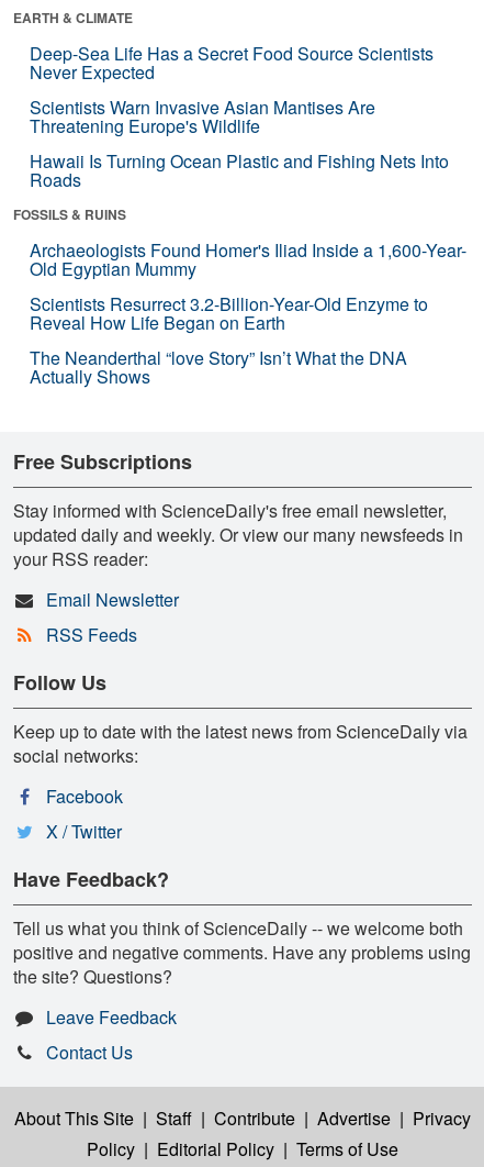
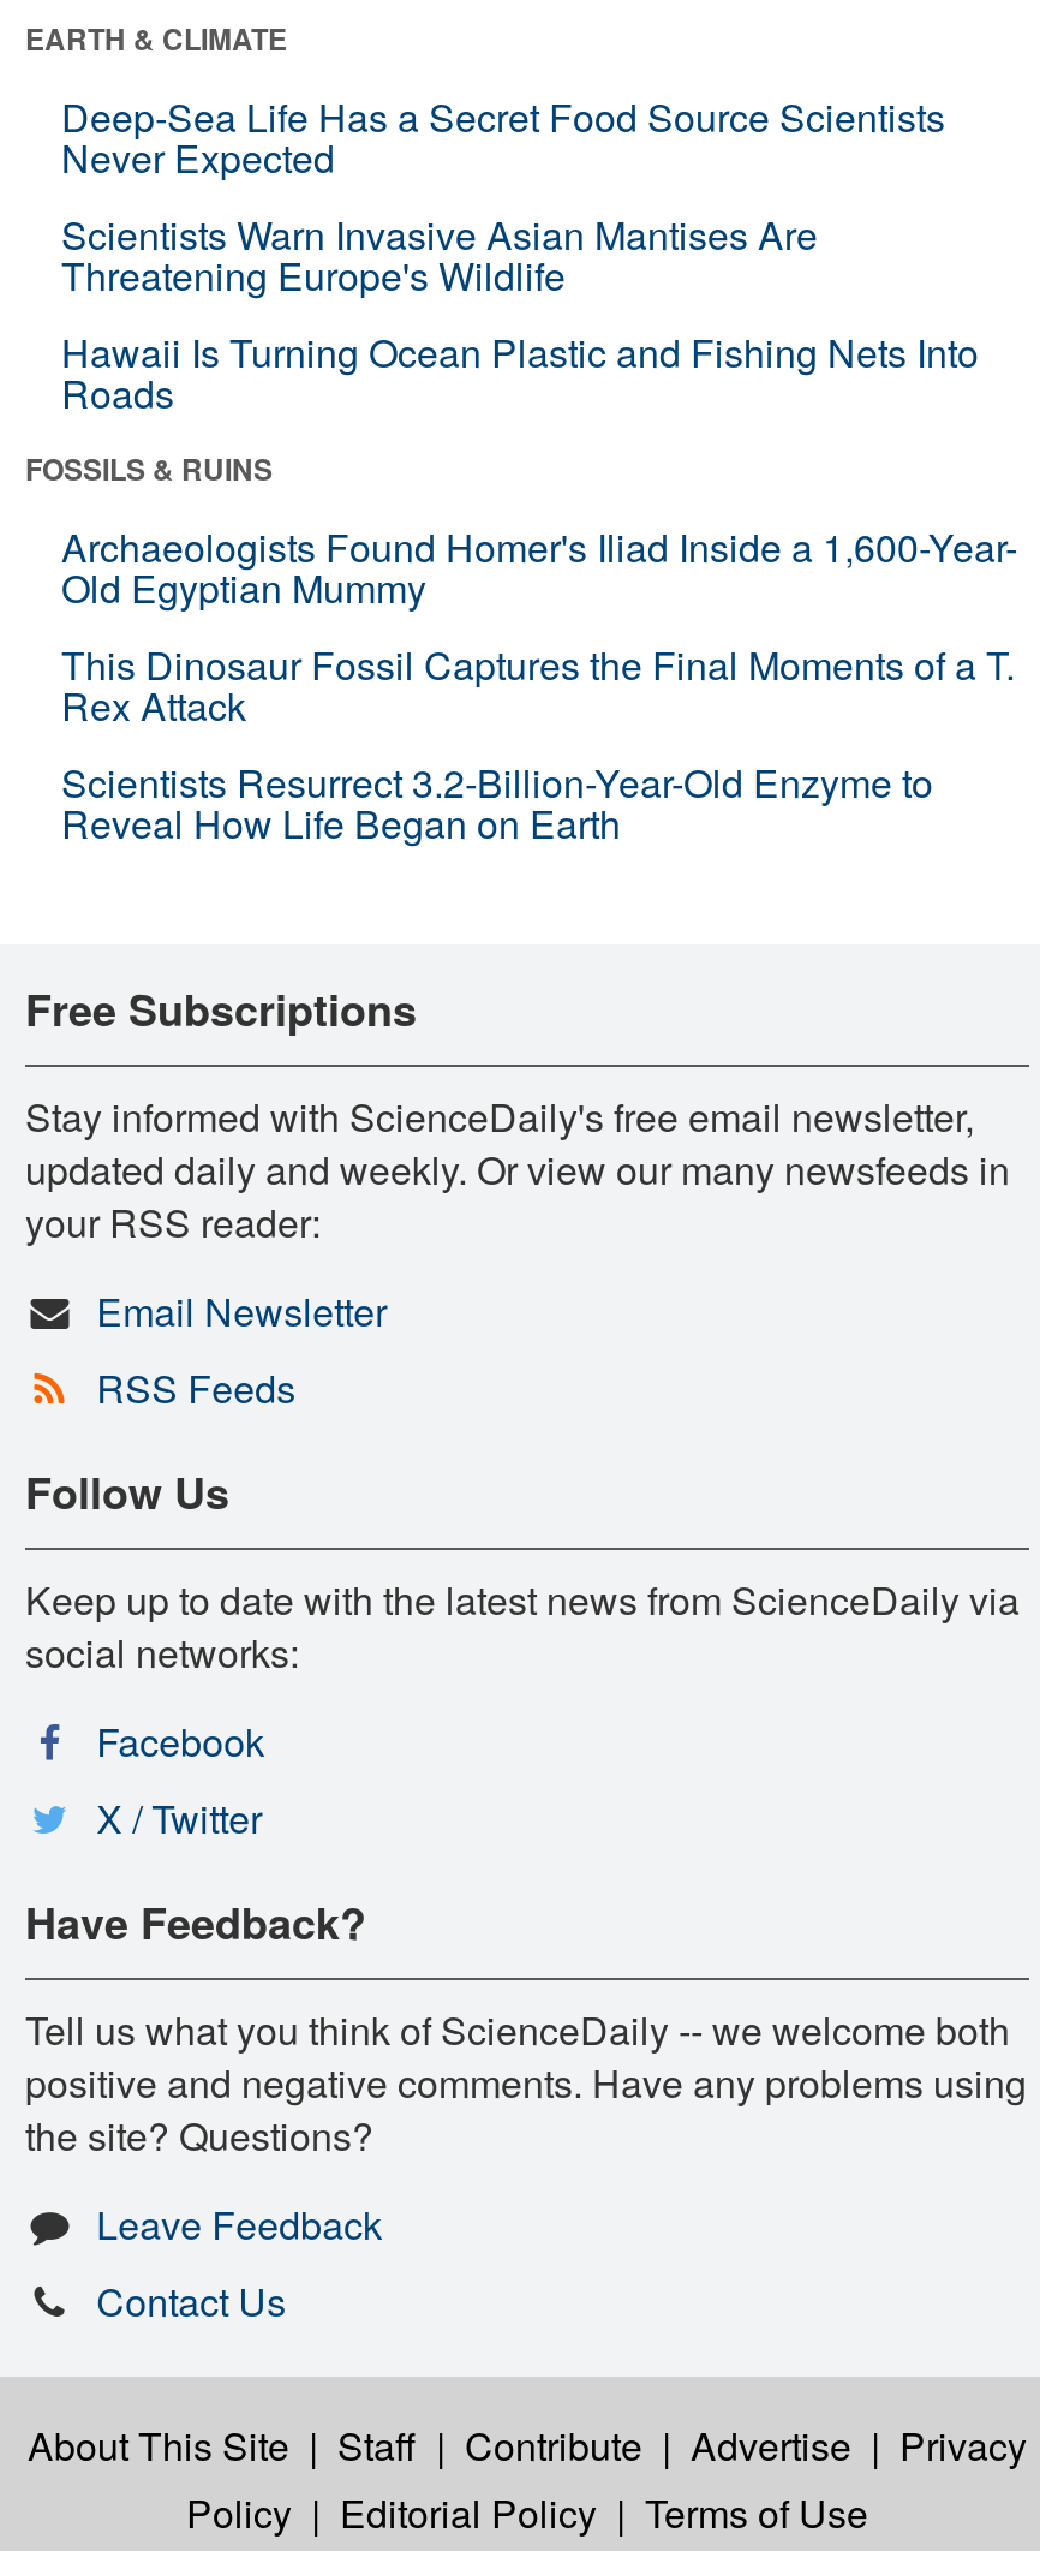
+ This Dinosaur Fossil Captures the Final Moments of a T.
+ Rex Attack

moved down: Scientists Resurrect 3.2-Billion-Year-Old Enzyme to | Reveal How Life Began on Earth

- The Neanderthal “love Story” Isn’t What the DNA
- Actually Shows
